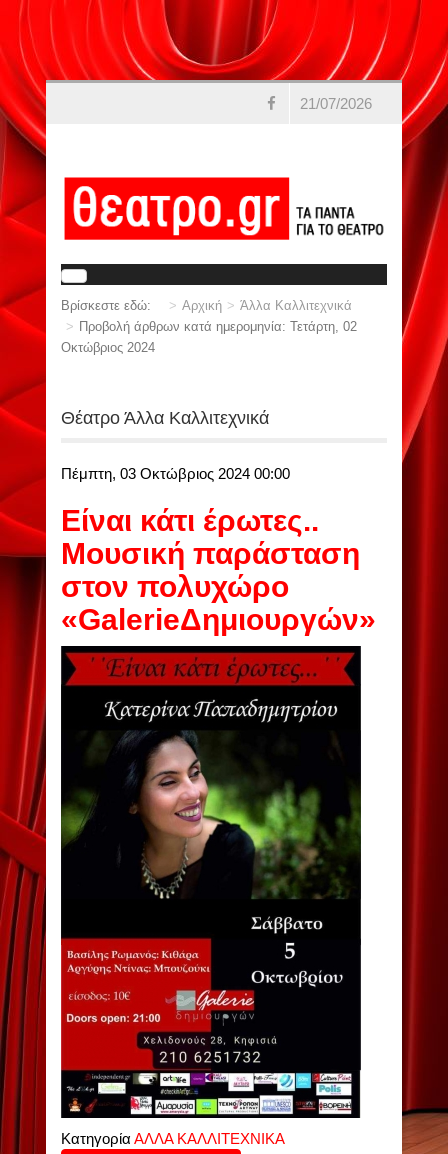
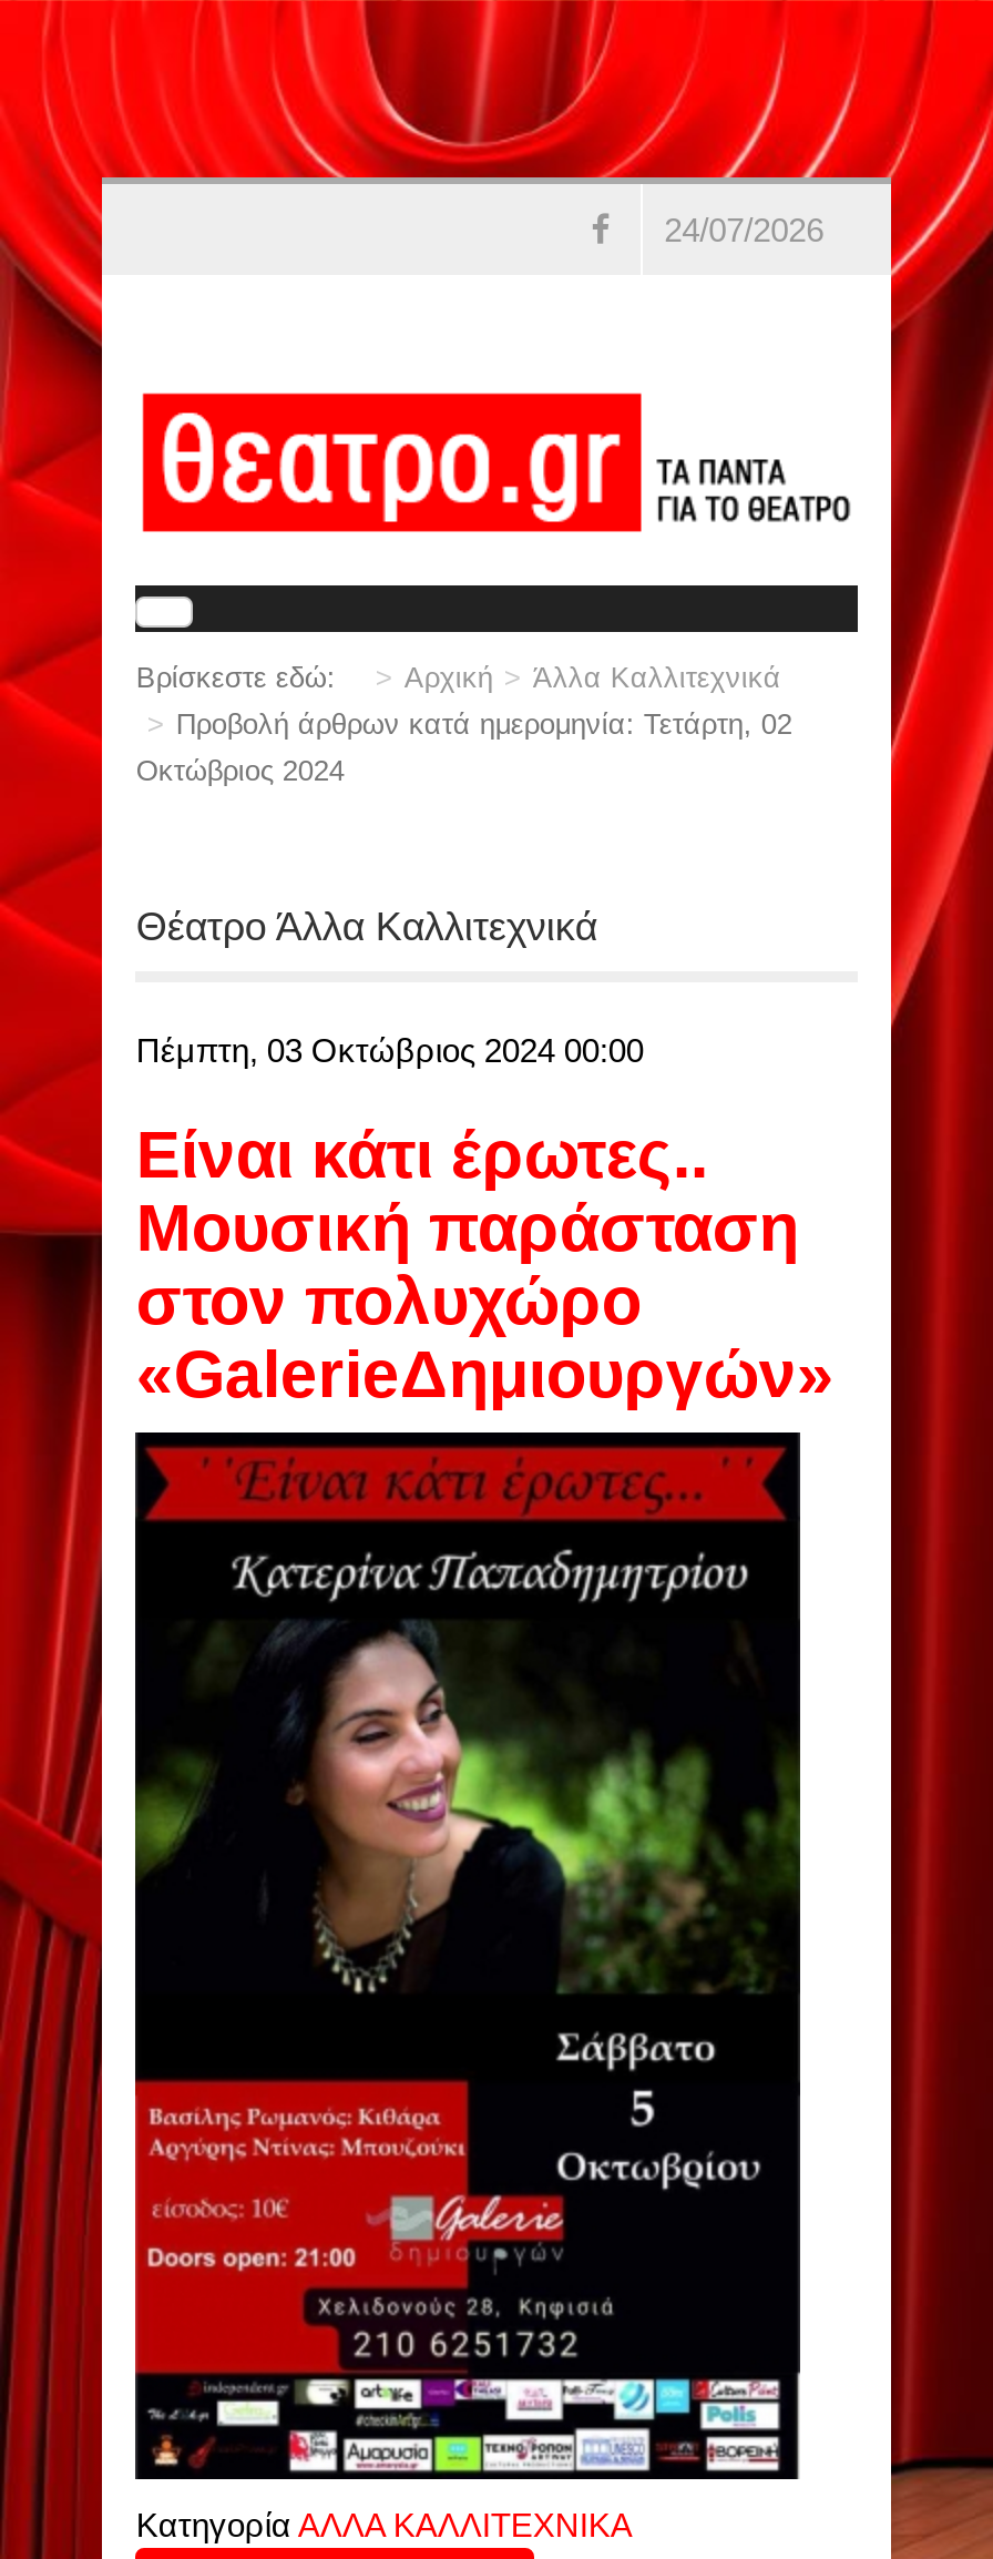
- 21/07/2026
+ 24/07/2026
